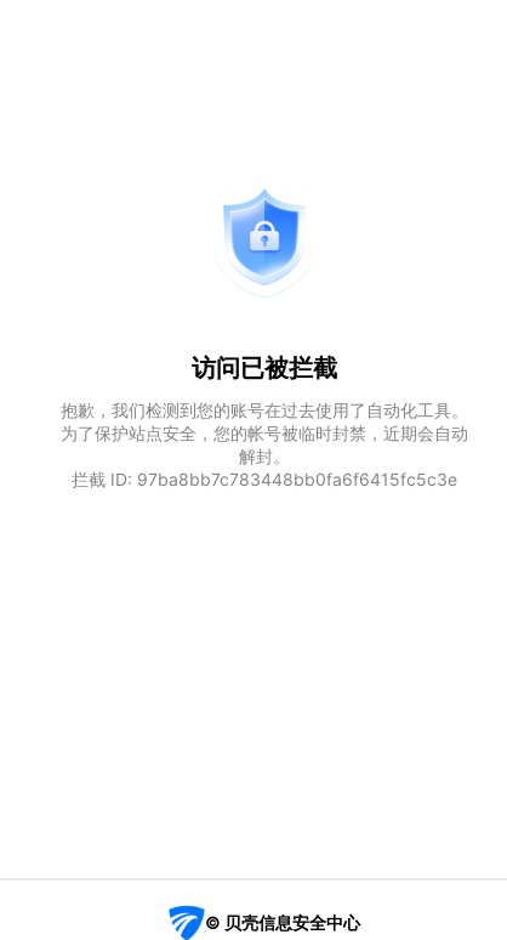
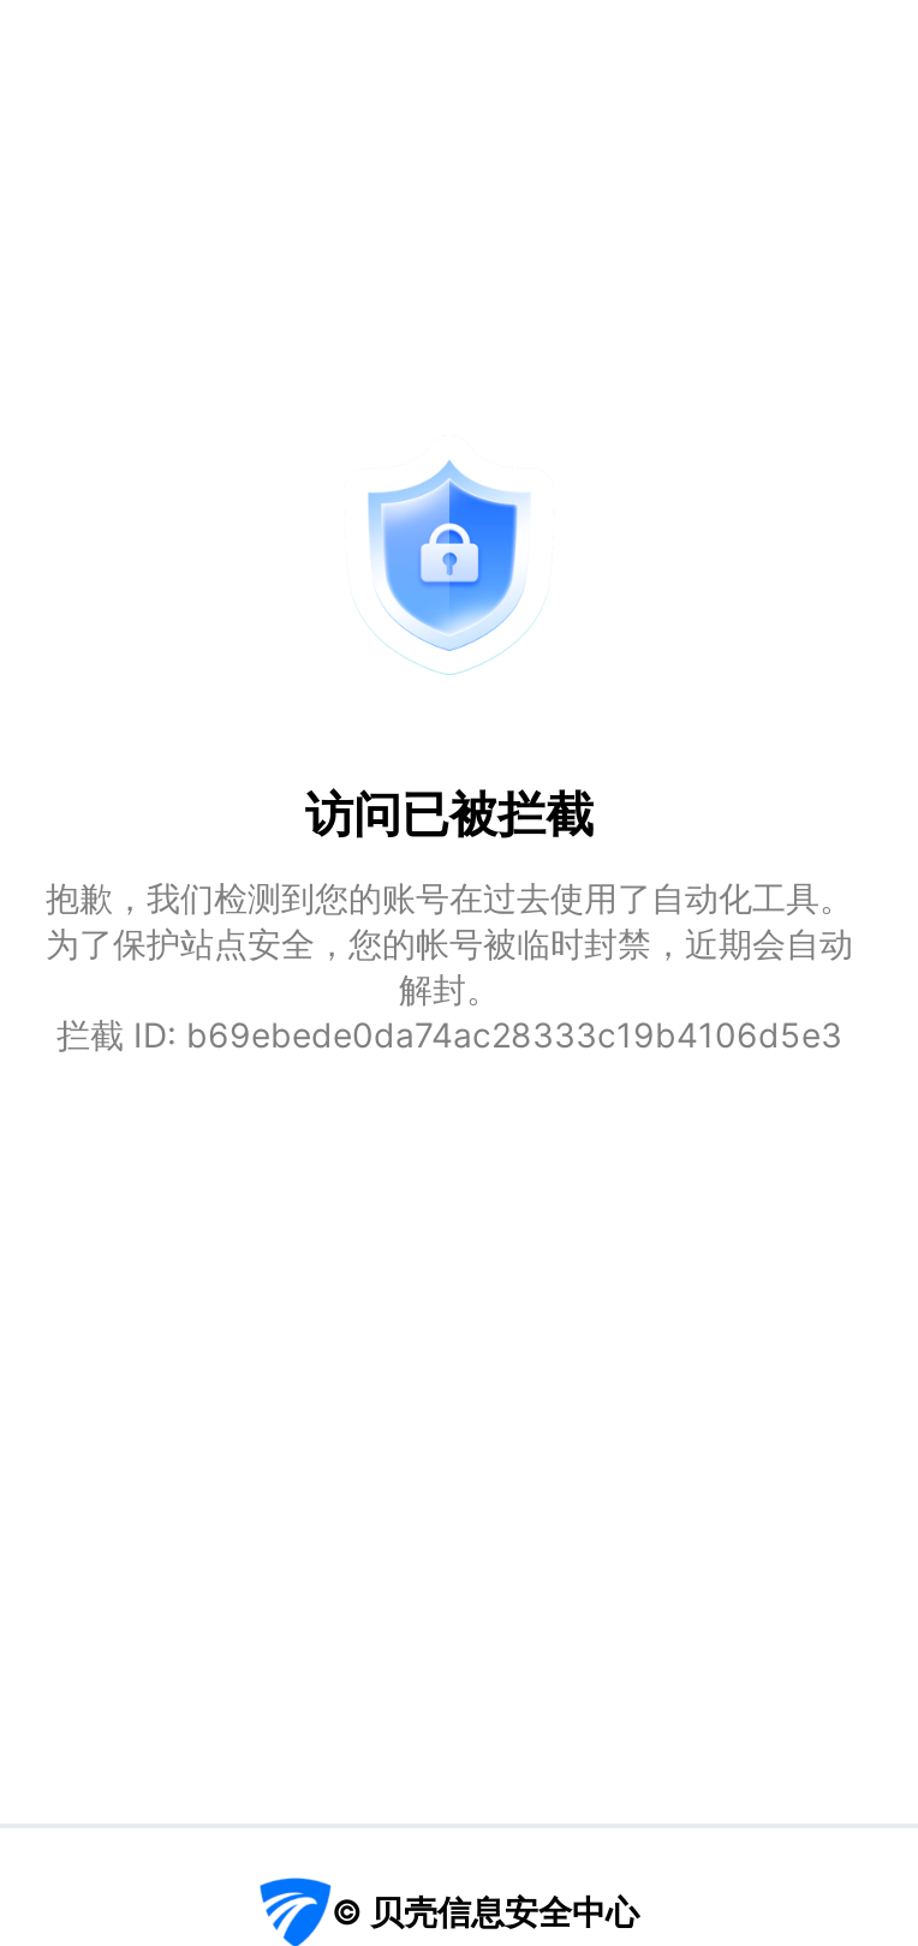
- 拦截 ID: 97ba8bb7c783448bb0fa6f6415fc5c3e
+ 拦截 ID: b69ebede0da74ac28333c19b4106d5e3
